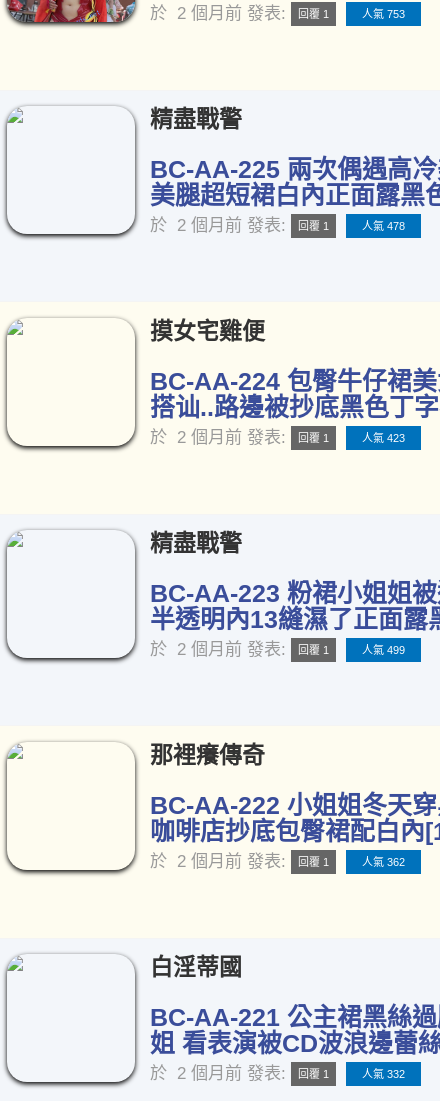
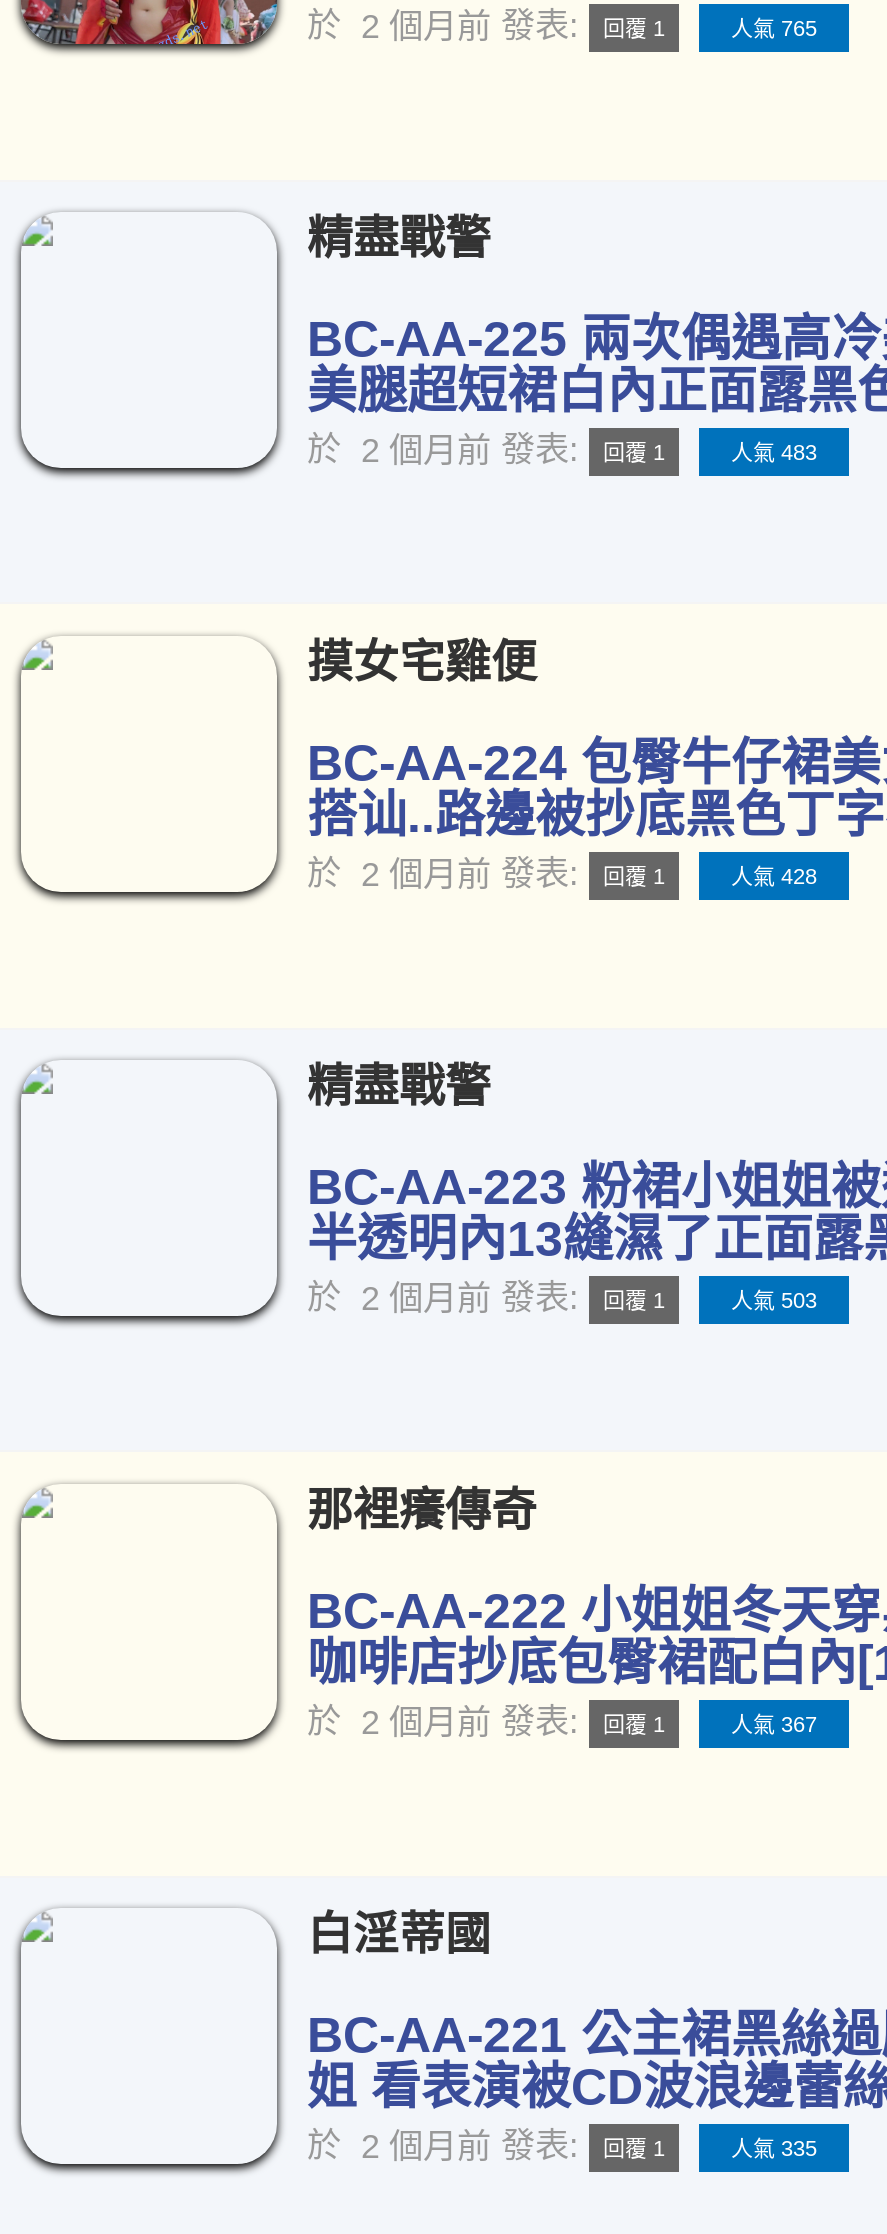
- 人氣 753
+ 人氣 765

- 人氣 478
+ 人氣 483

- 人氣 423
+ 人氣 428

- 人氣 499
+ 人氣 503

- 人氣 362
+ 人氣 367

- 人氣 332
+ 人氣 335
